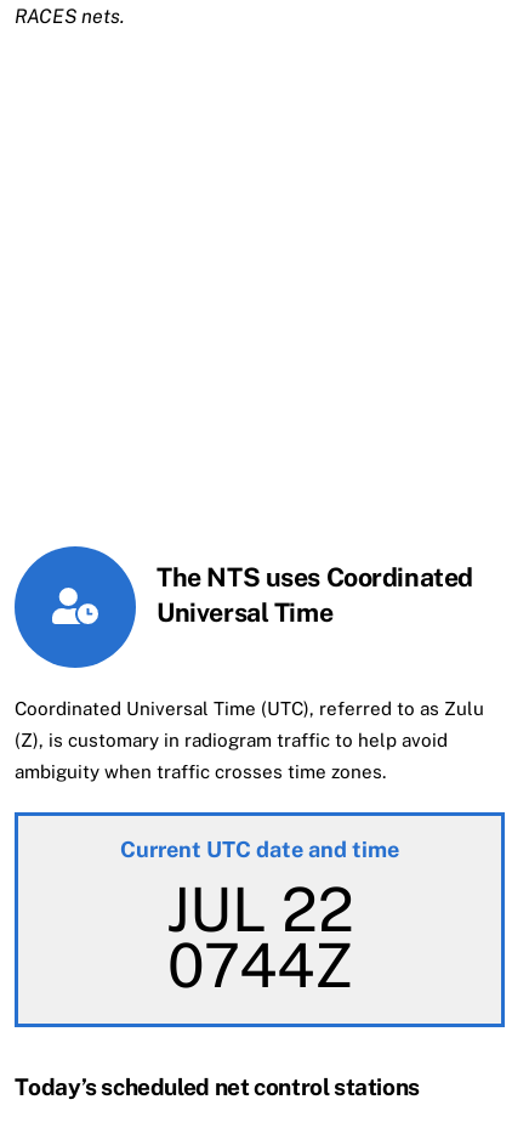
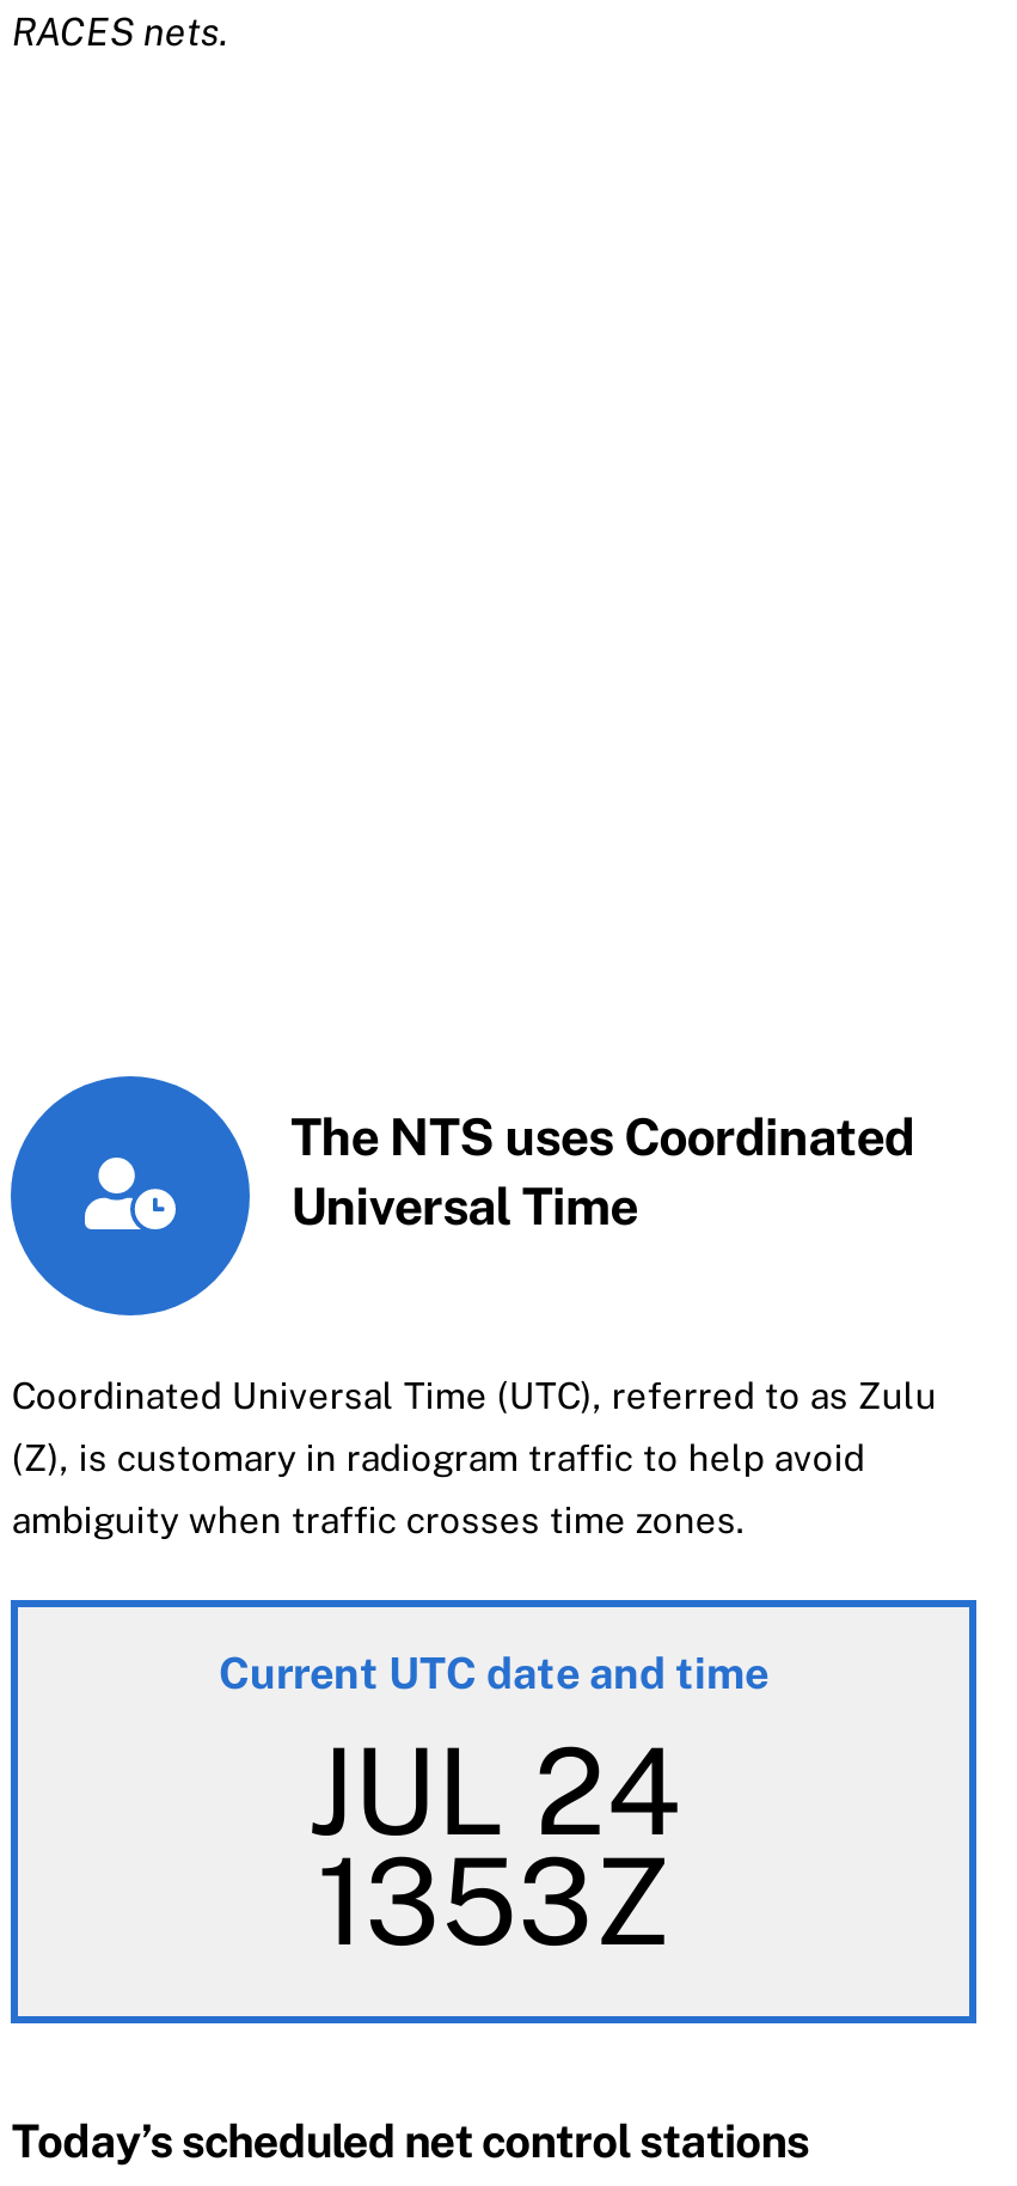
- JUL 22
- 0744Z
+ JUL 24
+ 1353Z
